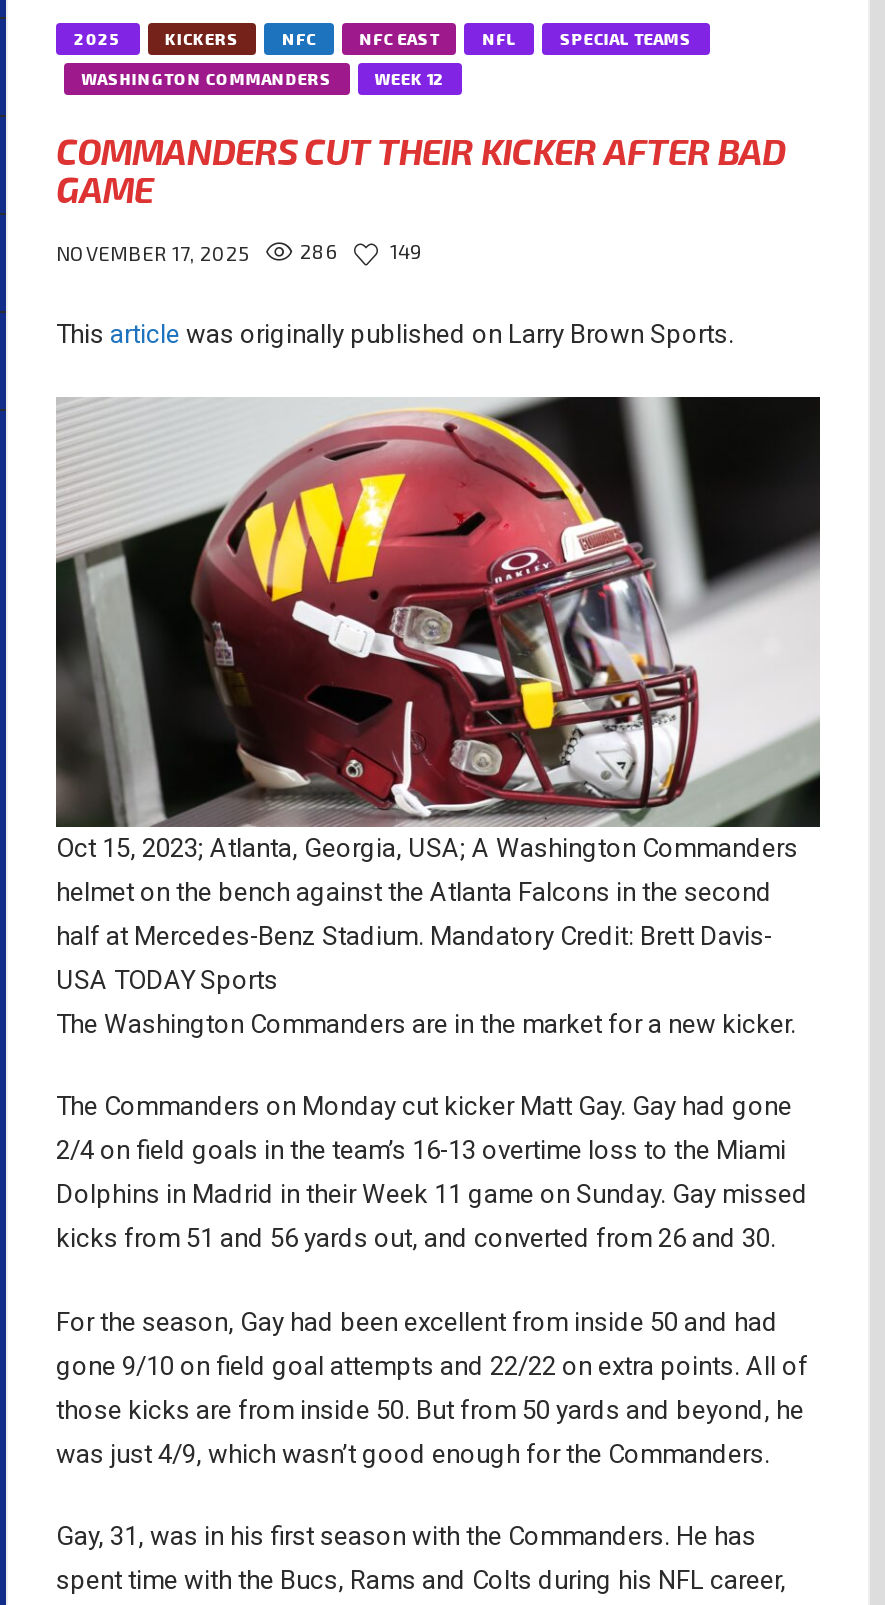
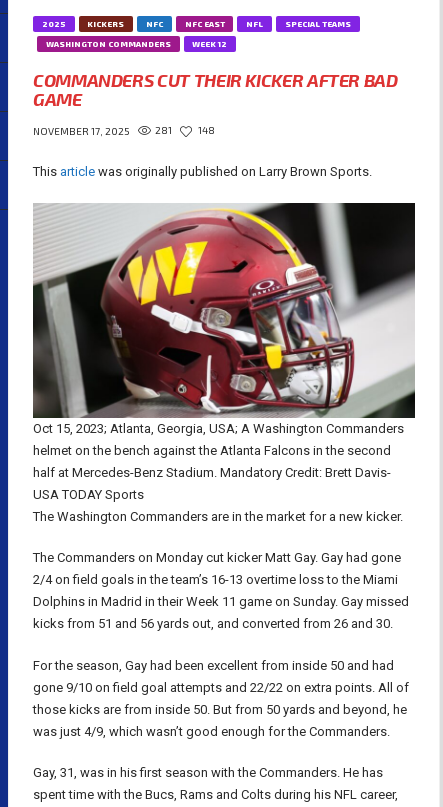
- 286
+ 281

- 149
+ 148
